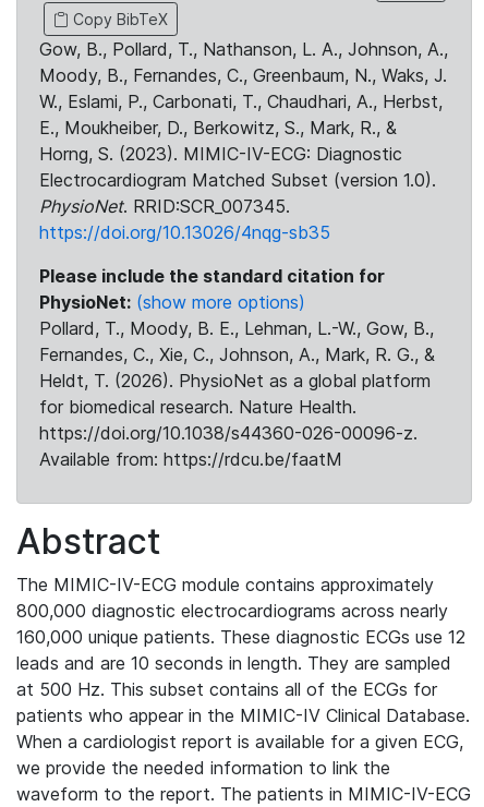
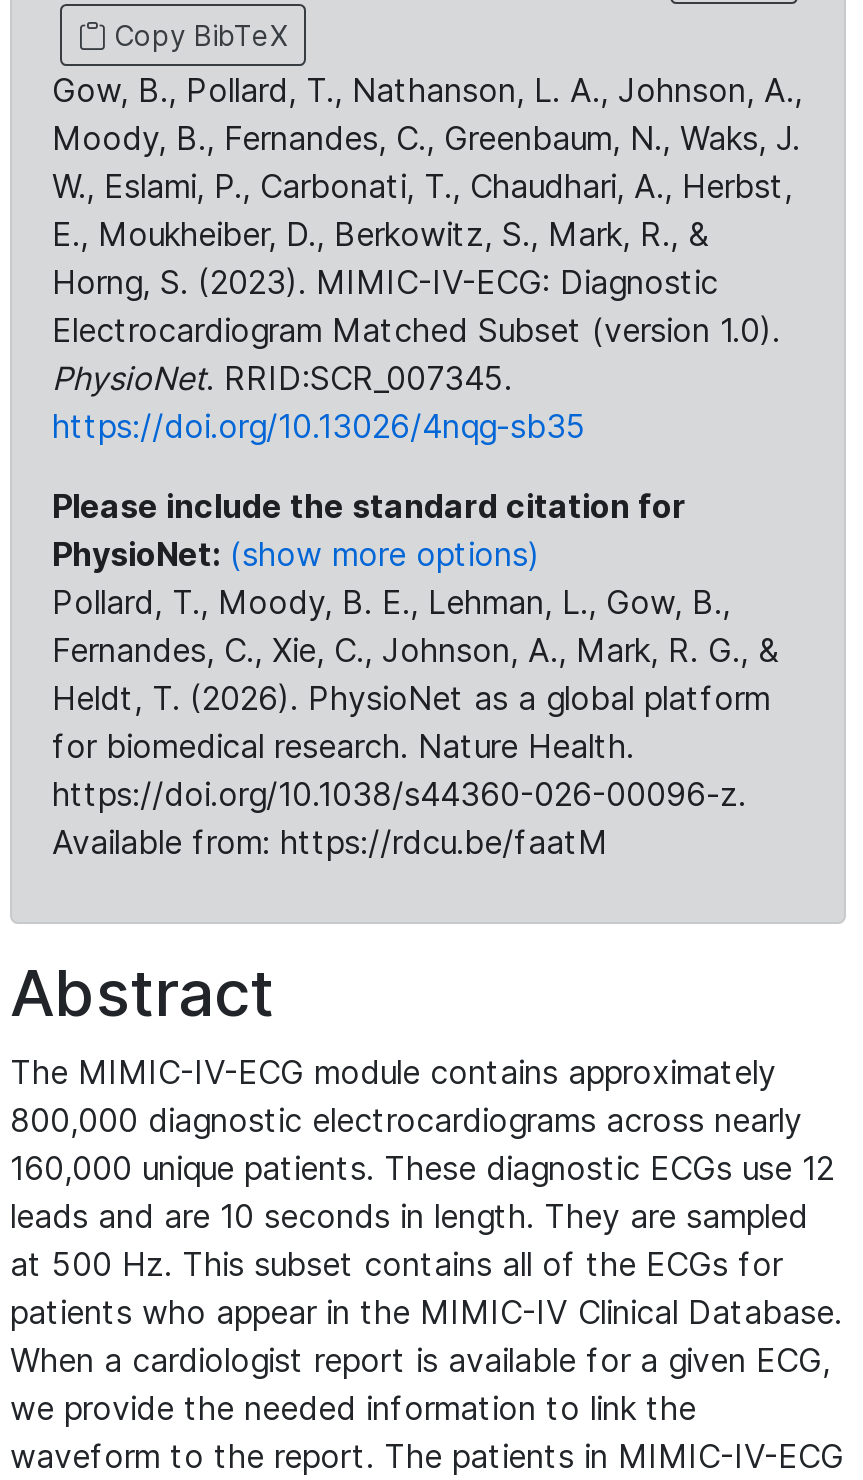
- Pollard, T., Moody, B. E., Lehman, L.-W., Gow, B.,
+ Pollard, T., Moody, B. E., Lehman, L., Gow, B.,
